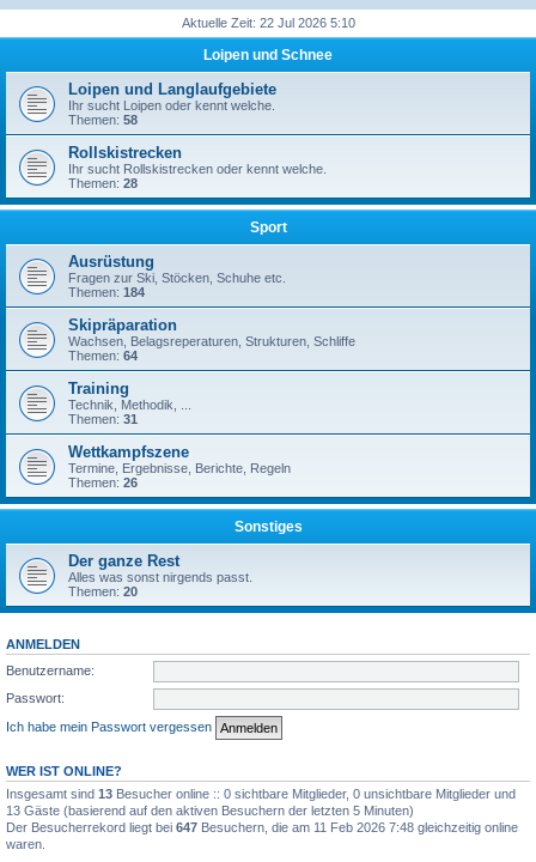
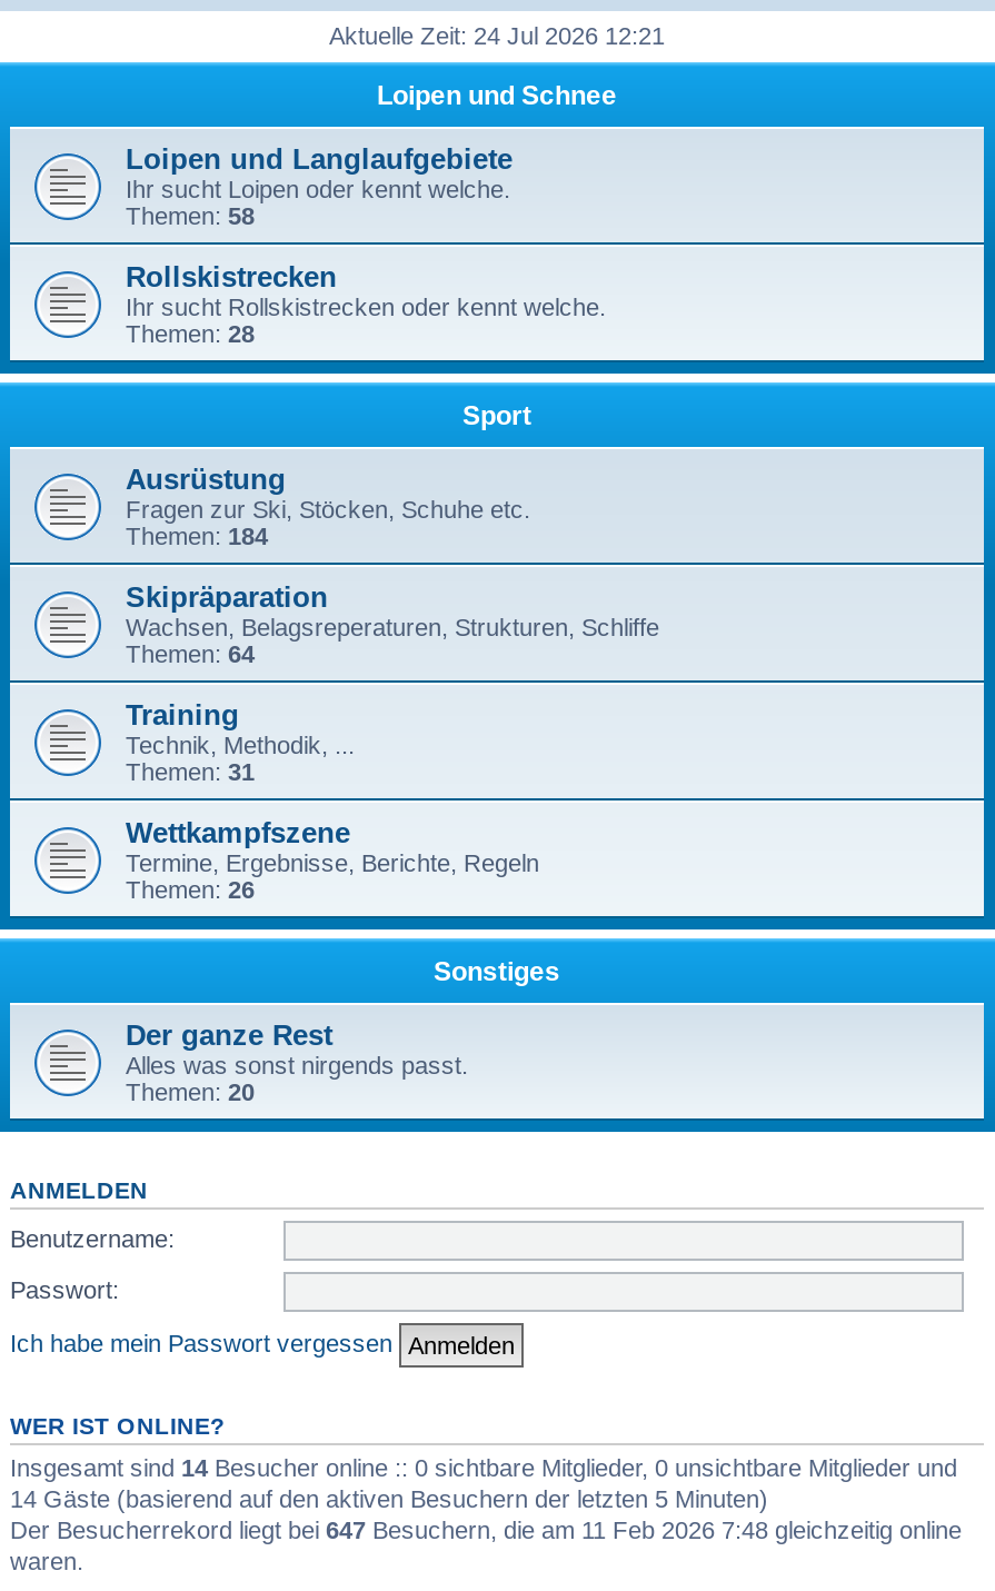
- Aktuelle Zeit: 22 Jul 2026 5:10
+ Aktuelle Zeit: 24 Jul 2026 12:21

- Insgesamt sind 13 Besucher online :: 0 sichtbare Mitglieder, 0 unsichtbare Mitglieder und
+ Insgesamt sind 14 Besucher online :: 0 sichtbare Mitglieder, 0 unsichtbare Mitglieder und

- 13 Gäste (basierend auf den aktiven Besuchern der letzten 5 Minuten)
+ 14 Gäste (basierend auf den aktiven Besuchern der letzten 5 Minuten)
